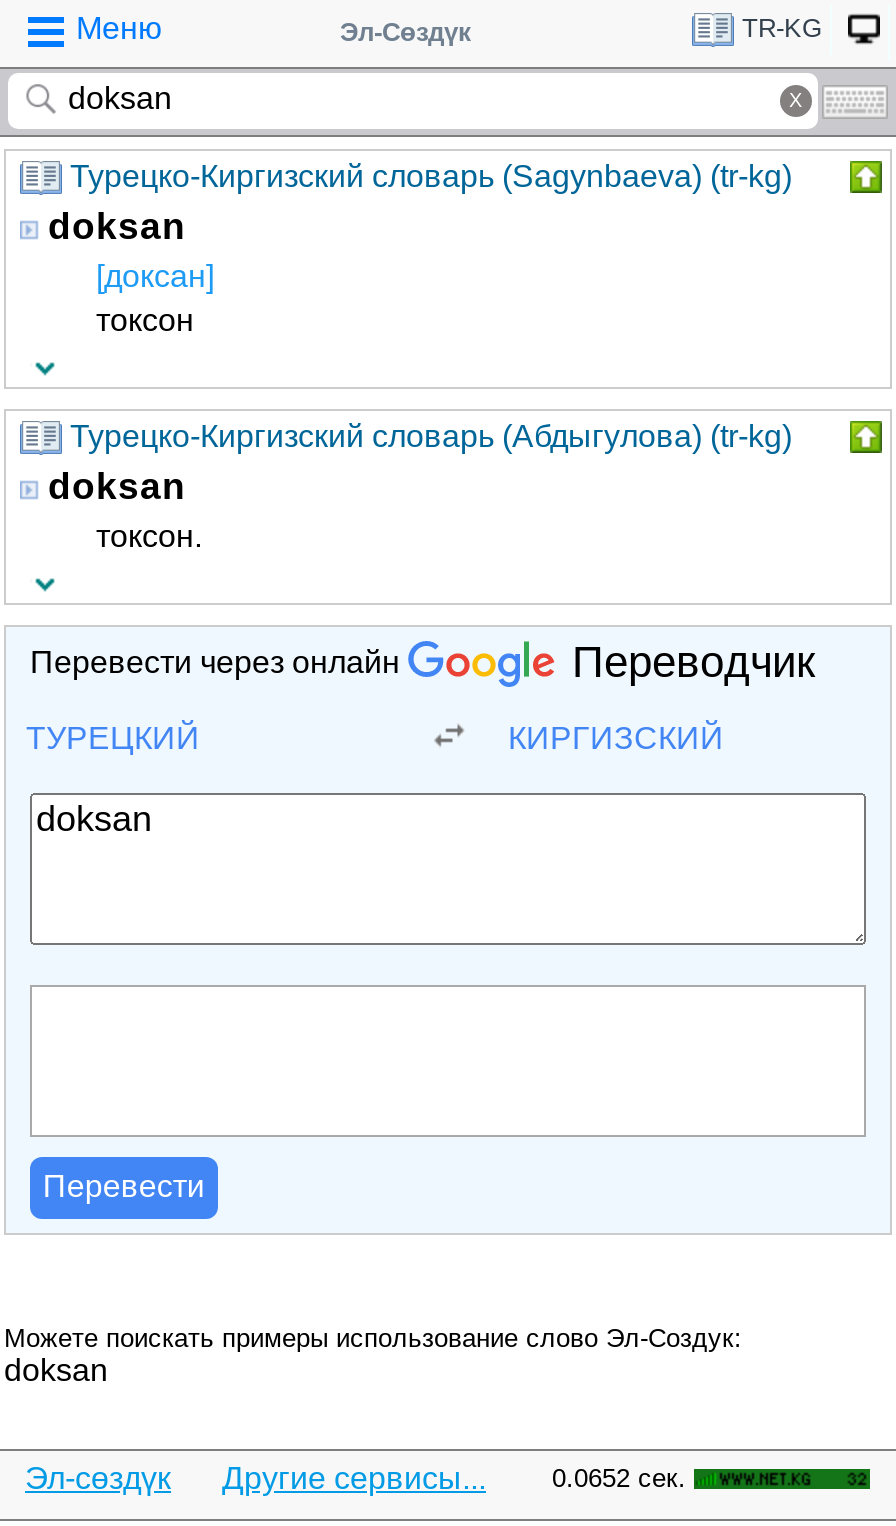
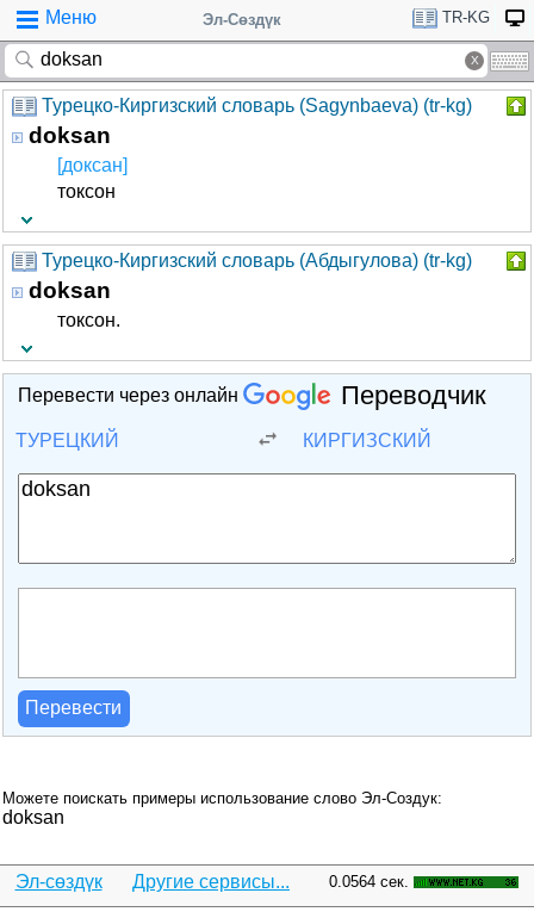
- 0.0652 сек.
+ 0.0564 сек.
